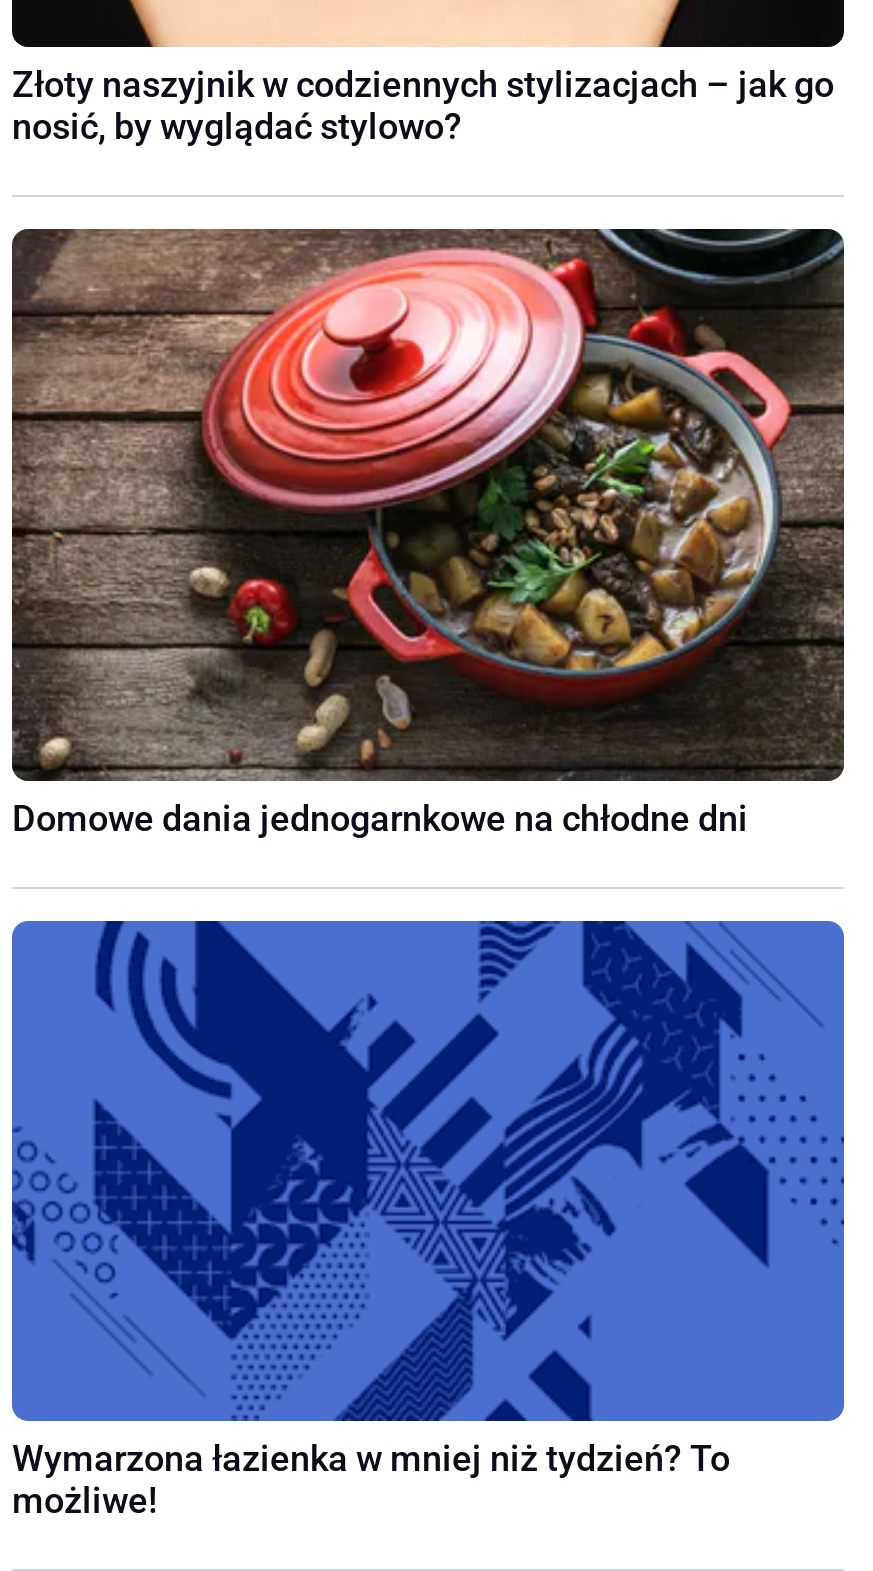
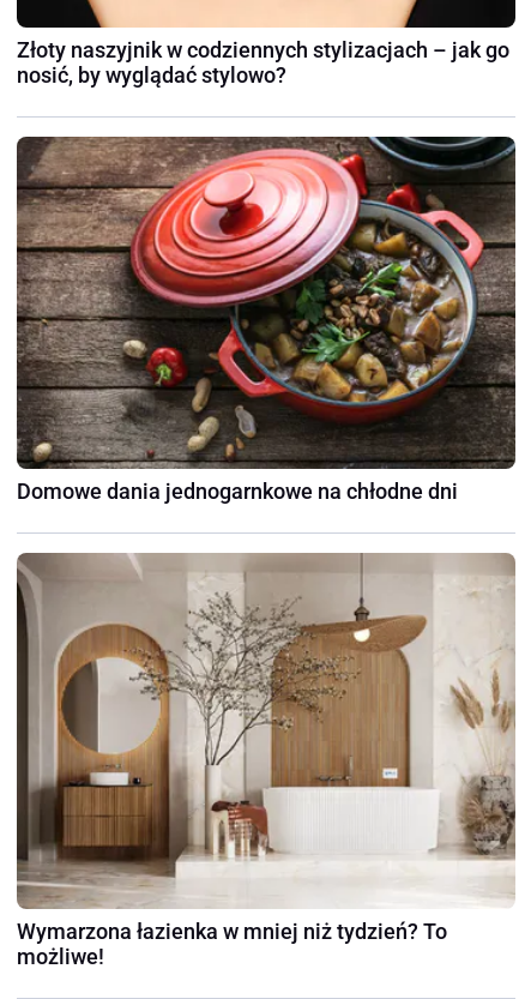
- [image]
+ [image]
